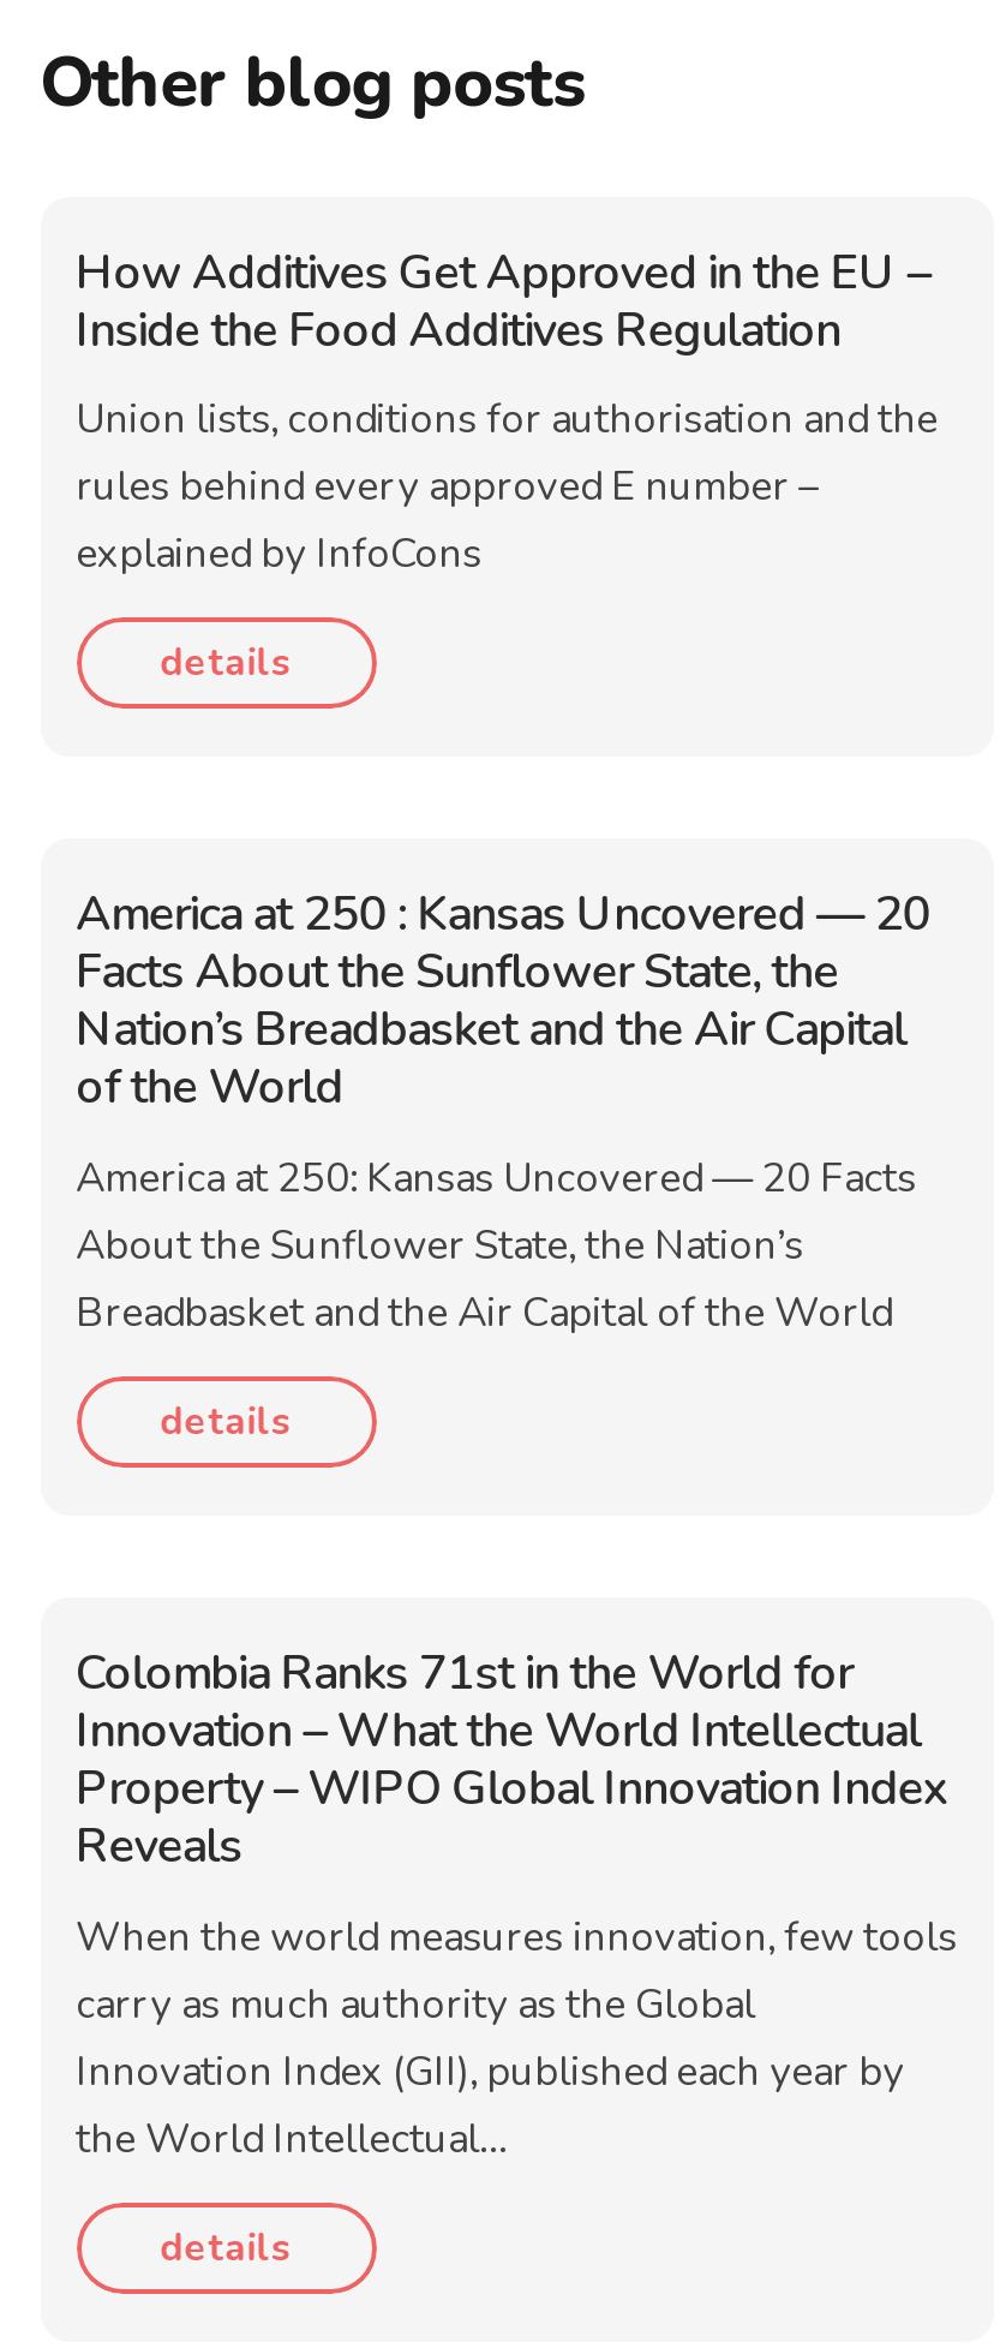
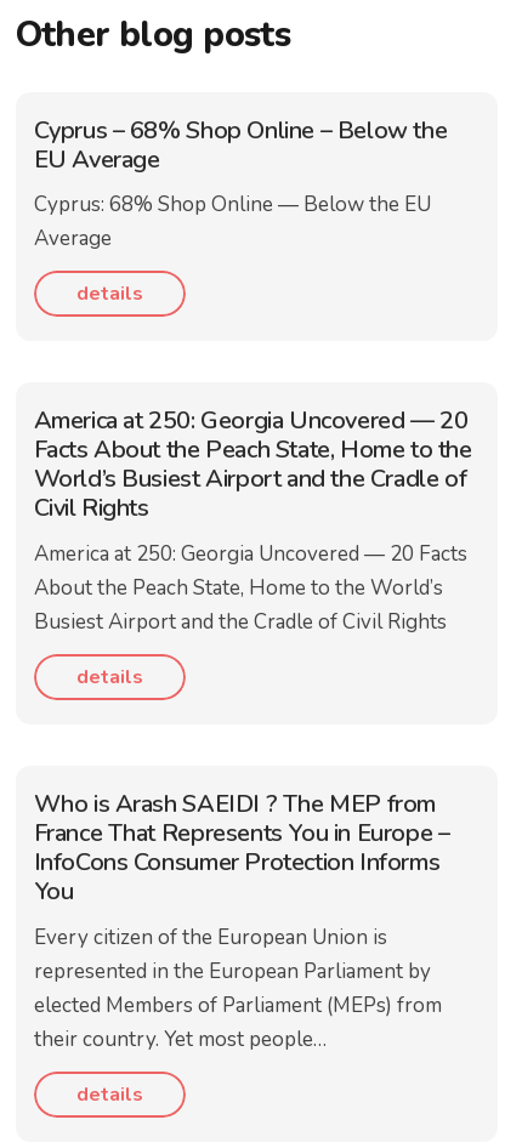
- How Additives Get Approved in the EU –
- Inside the Food Additives Regulation
+ Cyprus – 68% Shop Online – Below the
+ EU Average

- Union lists, conditions for authorisation and the
- rules behind every approved E number –
- explained by InfoCons
+ Cyprus: 68% Shop Online — Below the EU
+ Average

- America at 250 : Kansas Uncovered — 20
- Facts About the Sunflower State, the
- Nation’s Breadbasket and the Air Capital
- of the World
+ America at 250: Georgia Uncovered — 20
+ Facts About the Peach State, Home to the
+ World’s Busiest Airport and the Cradle of
+ Civil Rights

- America at 250: Kansas Uncovered — 20 Facts
- About the Sunflower State, the Nation’s
- Breadbasket and the Air Capital of the World
+ America at 250: Georgia Uncovered — 20 Facts
+ About the Peach State, Home to the World’s
+ Busiest Airport and the Cradle of Civil Rights

- Colombia Ranks 71st in the World for
- Innovation – What the World Intellectual
- Property – WIPO Global Innovation Index
- Reveals
+ Who is Arash SAEIDI ? The MEP from
+ France That Represents You in Europe –
+ InfoCons Consumer Protection Informs
+ You

- When the world measures innovation, few tools
- carry as much authority as the Global
- Innovation Index (GII), published each year by
- the World Intellectual…
+ Every citizen of the European Union is
+ represented in the European Parliament by
+ elected Members of Parliament (MEPs) from
+ their country. Yet most people…
